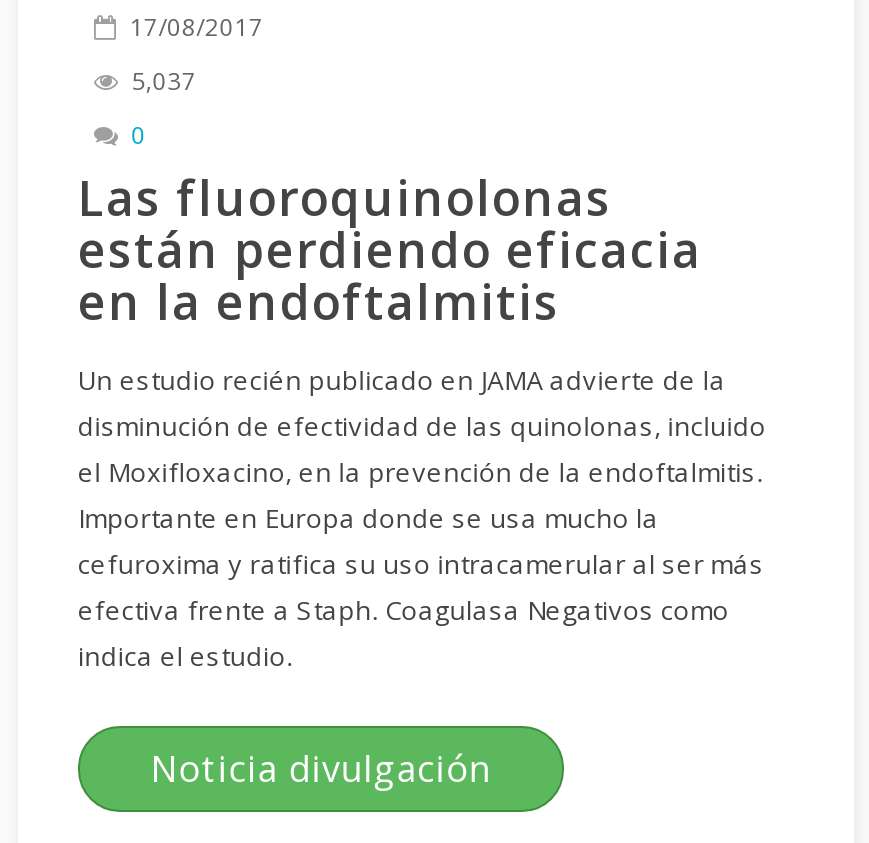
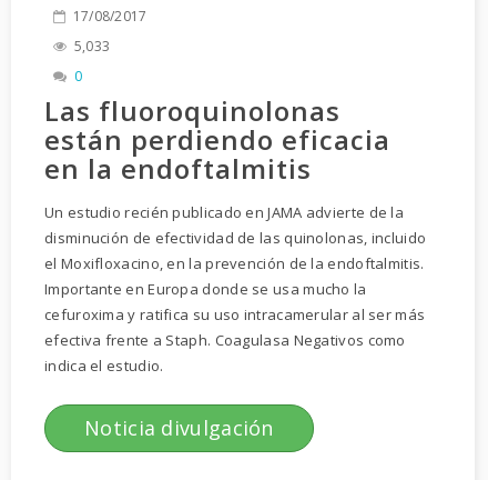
- 5,037
+ 5,033
